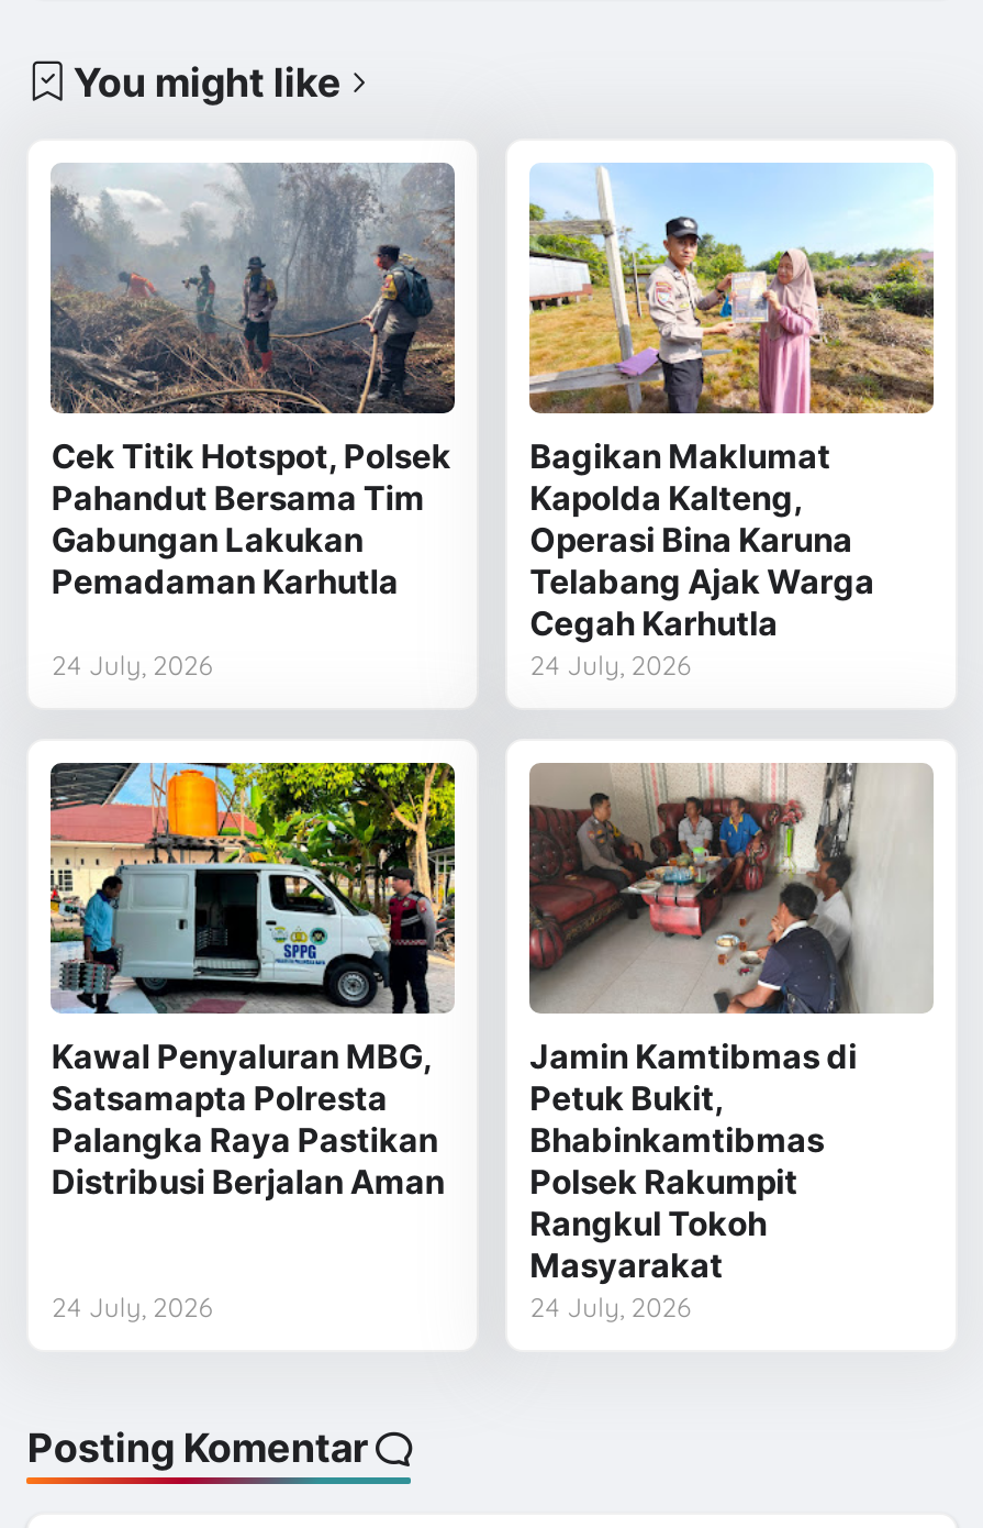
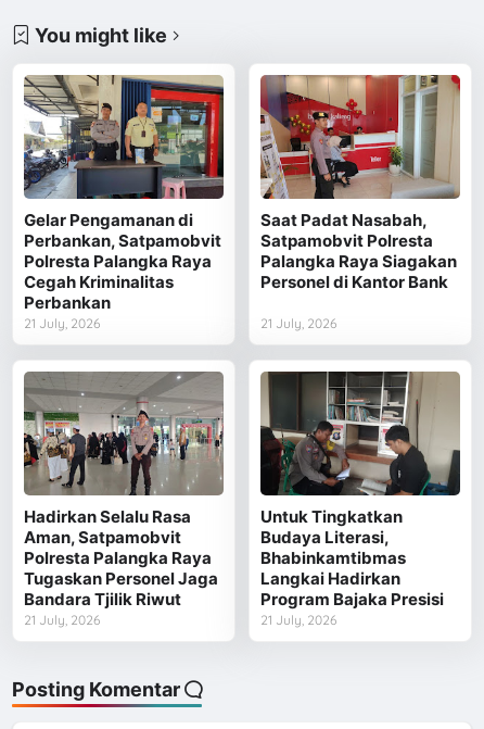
- [image]
- Cek Titik Hotspot, Polsek
- Pahandut Bersama Tim
- Gabungan Lakukan
- Pemadaman Karhutla
- 24 July, 2026
+ [image]
+ Gelar Pengamanan di
+ Perbankan, Satpamobvit
+ Polresta Palangka Raya
+ Cegah Kriminalitas
+ Perbankan
+ 21 July, 2026

- [image]
- Bagikan Maklumat
- Kapolda Kalteng,
- Operasi Bina Karuna
- Telabang Ajak Warga
- Cegah Karhutla
- 24 July, 2026
+ [image]
+ Saat Padat Nasabah,
+ Satpamobvit Polresta
+ Palangka Raya Siagakan
+ Personel di Kantor Bank
+ 21 July, 2026

- [image]
- Kawal Penyaluran MBG,
- Satsamapta Polresta
- Palangka Raya Pastikan
- Distribusi Berjalan Aman
- 24 July, 2026
+ [image]
+ Hadirkan Selalu Rasa
+ Aman, Satpamobvit
+ Polresta Palangka Raya
+ Tugaskan Personel Jaga
+ Bandara Tjilik Riwut
+ 21 July, 2026

- [image]
- Jamin Kamtibmas di
- Petuk Bukit,
+ [image]
+ Untuk Tingkatkan
+ Budaya Literasi,

- Polsek Rakumpit
- Rangkul Tokoh
- Masyarakat
- 24 July, 2026
+ Langkai Hadirkan
+ Program Bajaka Presisi
+ 21 July, 2026
